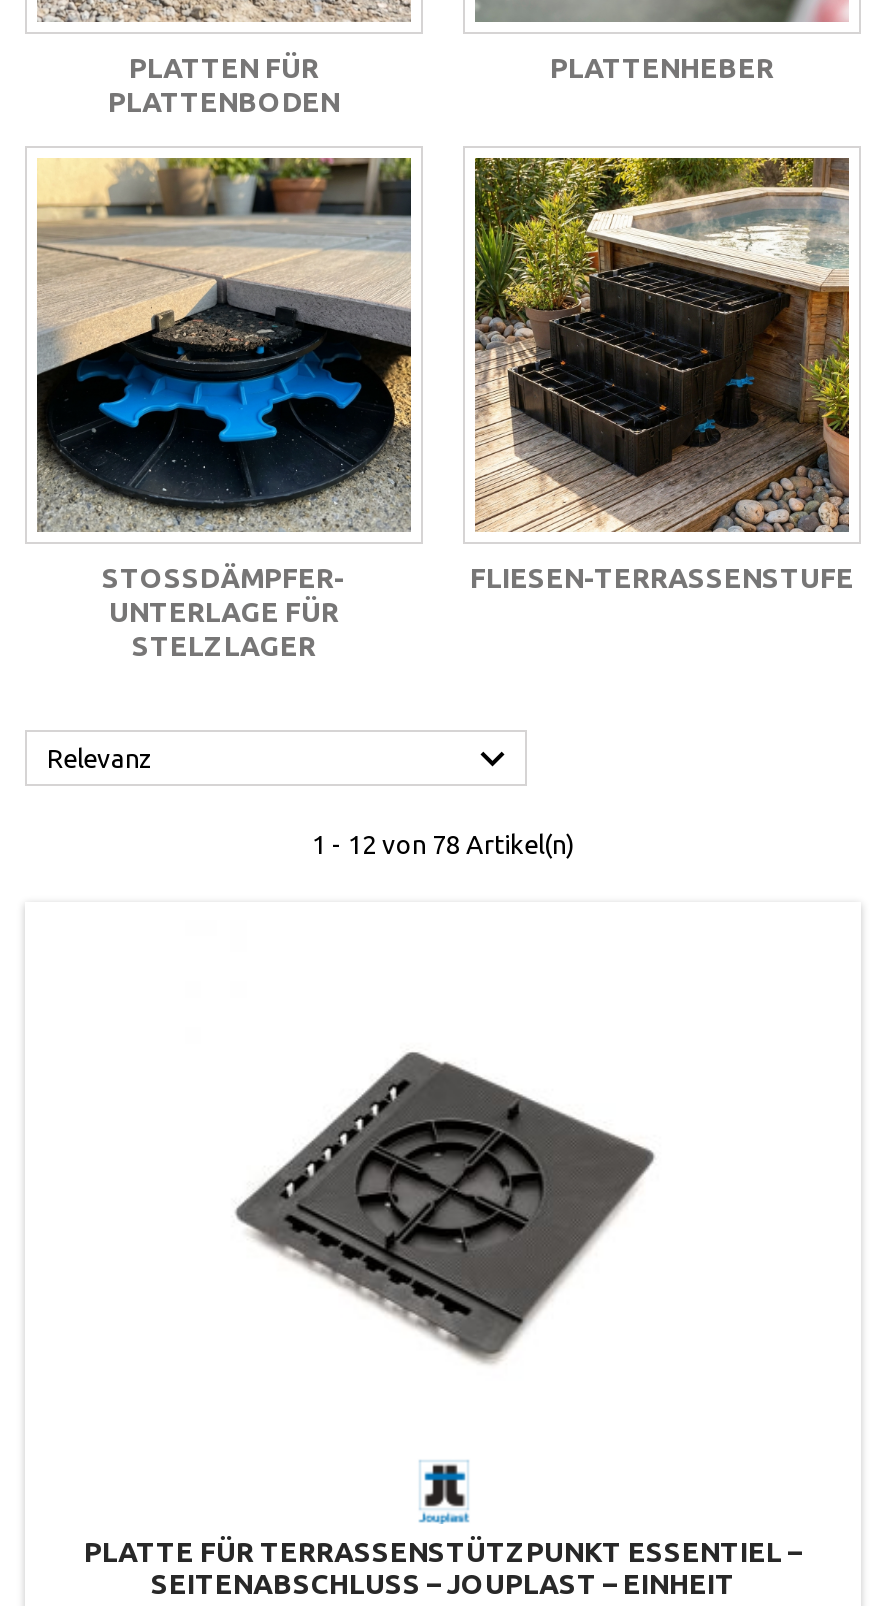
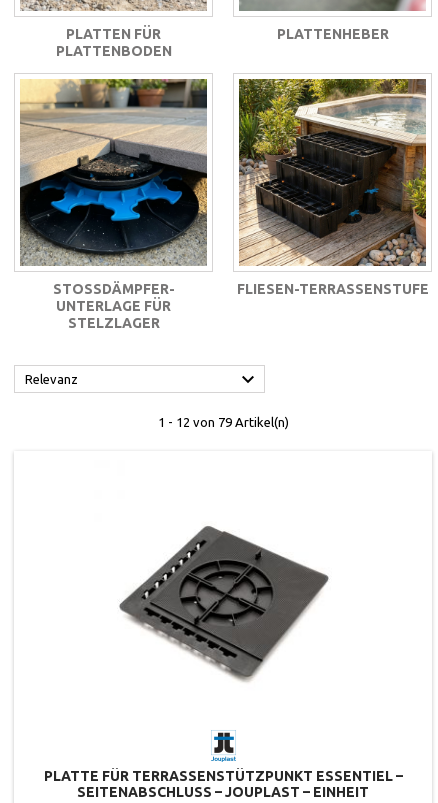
- 1 - 12 von 78 Artikel(n)
+ 1 - 12 von 79 Artikel(n)
